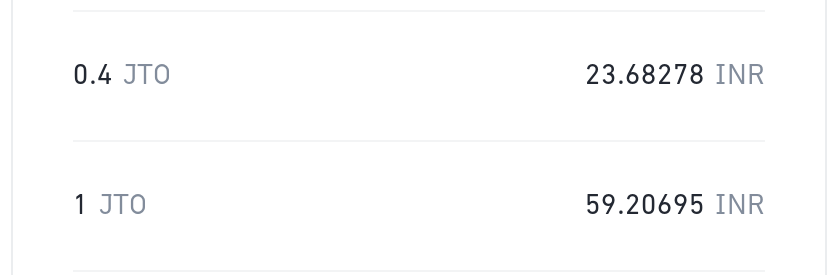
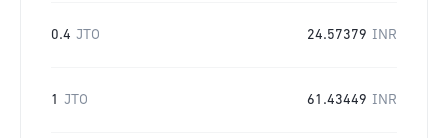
- 23.68278 INR
+ 24.57379 INR

- 59.20695 INR
+ 61.43449 INR
